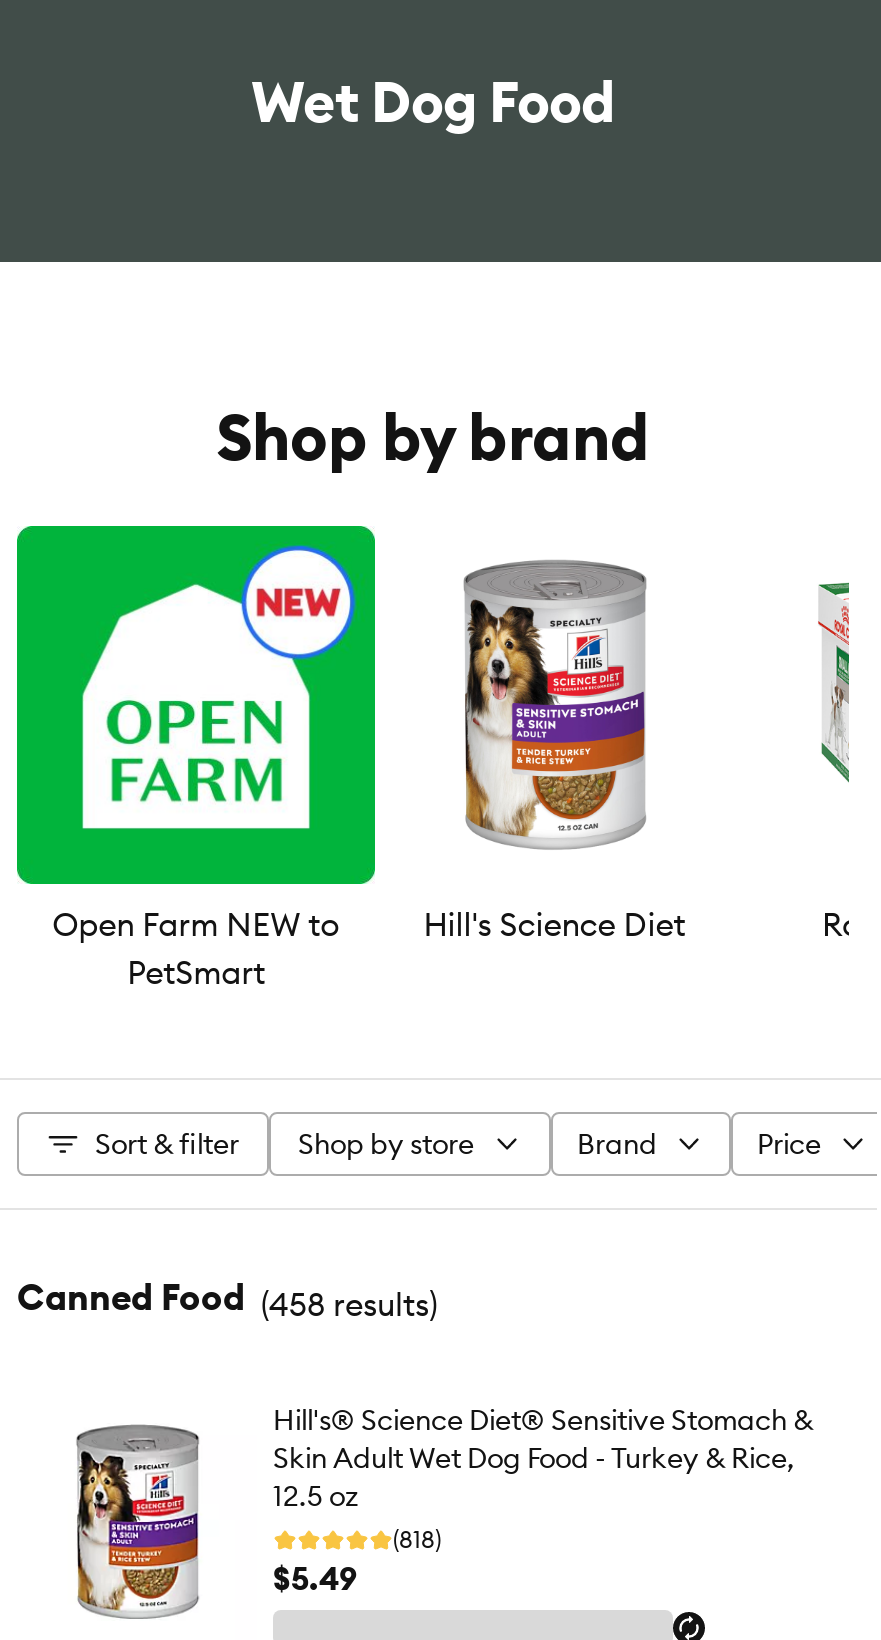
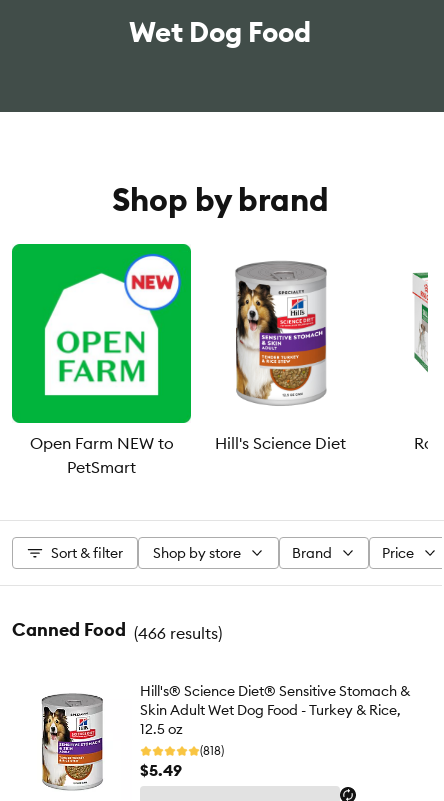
- Canned Food (458 results)
+ Canned Food (466 results)
